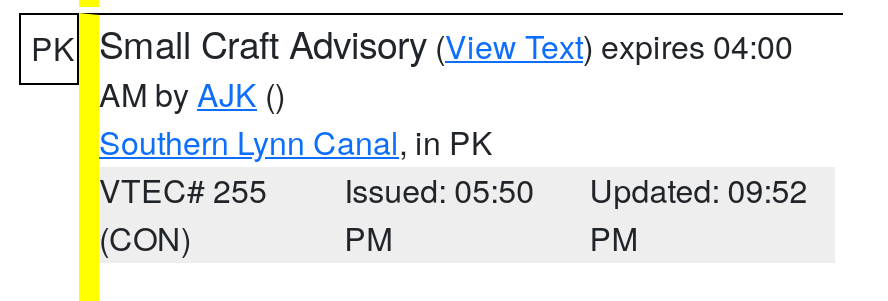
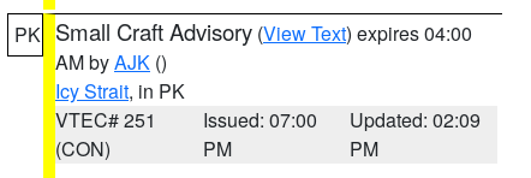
- Southern Lynn Canal, in PK
- VTEC# 255
+ Icy Strait, in PK
+ VTEC# 251

- Issued: 05:50
+ Issued: 07:00

- Updated: 09:52
+ Updated: 02:09
